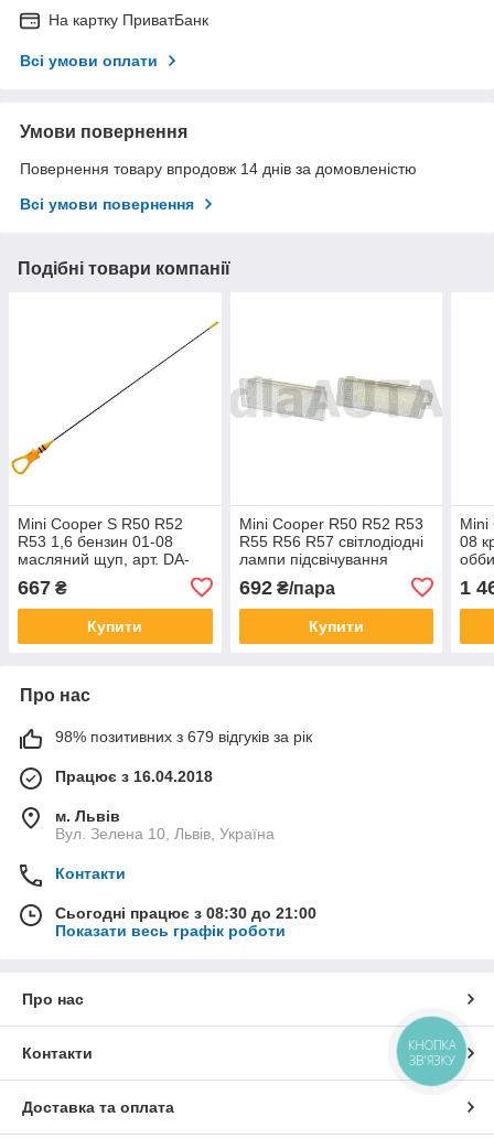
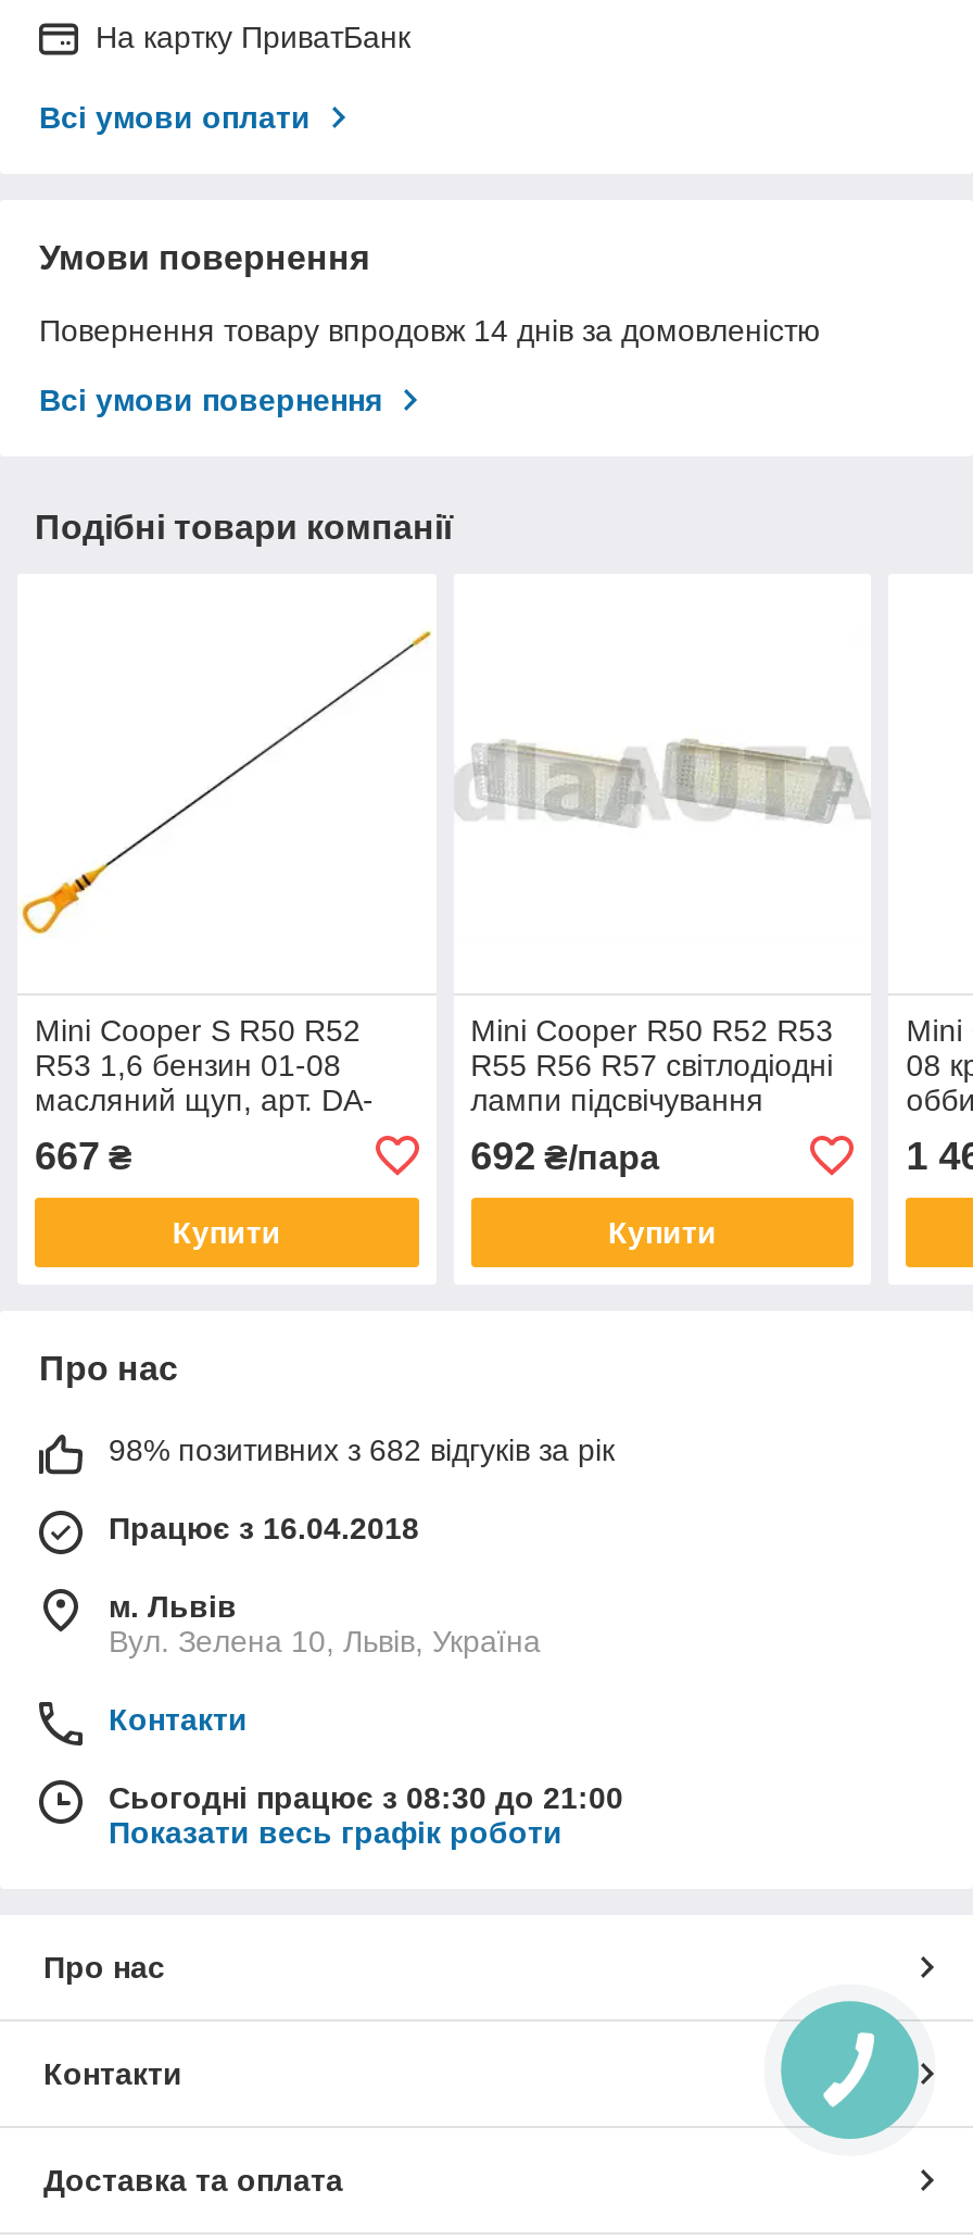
- 98% позитивних з 679 відгуків за рік
+ 98% позитивних з 682 відгуків за рік

- КНОПКА
- ЗВ'ЯЗКУ
